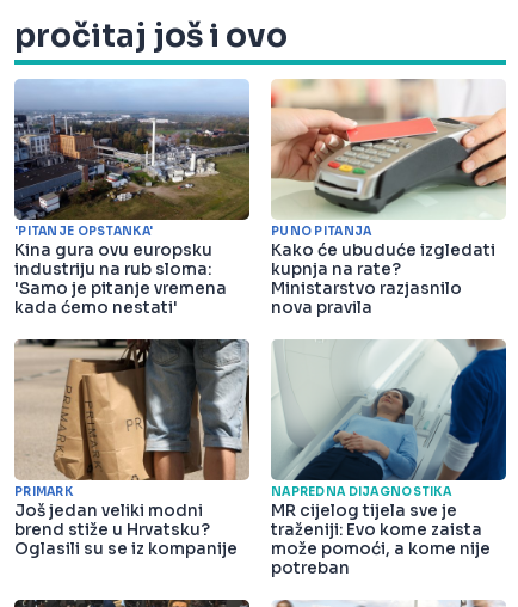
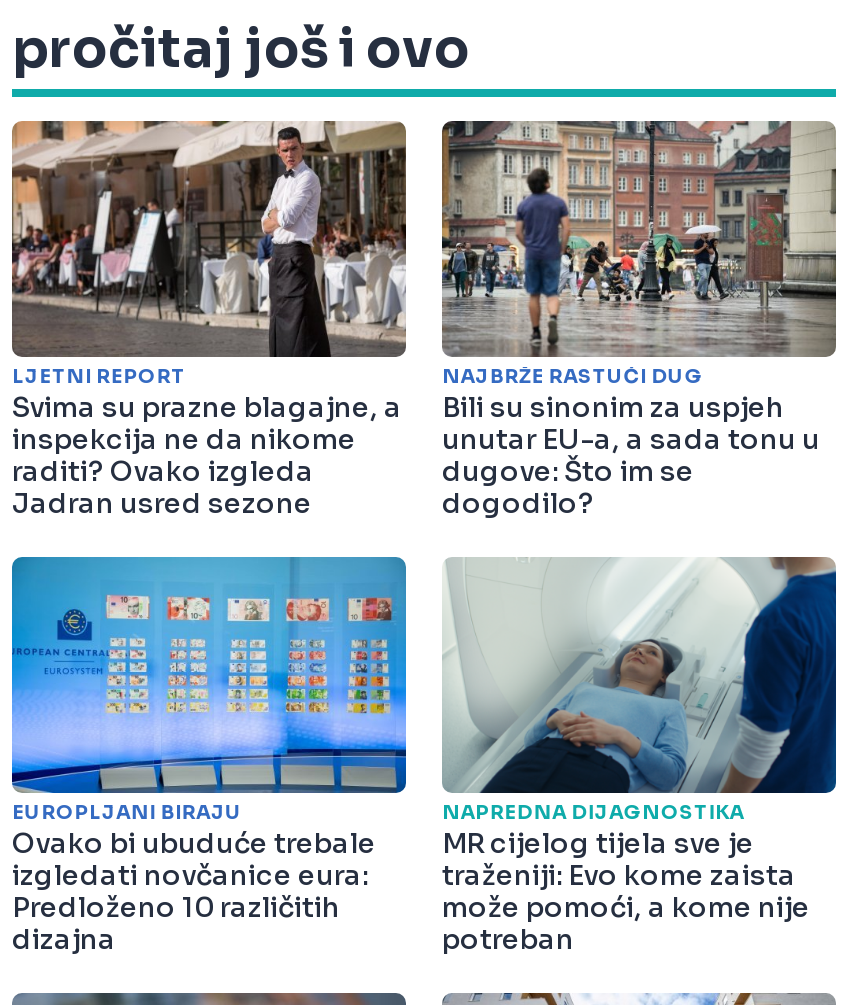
- [image]
- 'PITANJE OPSTANKA'
- Kina gura ovu europsku
- industriju na rub sloma:
- 'Samo je pitanje vremena
- kada ćemo nestati'
+ [image]
+ LJETNI REPORT
+ Svima su prazne blagajne, a
+ inspekcija ne da nikome
+ raditi? Ovako izgleda
+ Jadran usred sezone

- [image]
- PUNO PITANJA
- Kako će ubuduće izgledati
- kupnja na rate?
- Ministarstvo razjasnilo
- nova pravila
+ [image]
+ NAJBRŽE RASTUĆI DUG
+ Bili su sinonim za uspjeh
+ unutar EU-a, a sada tonu u
+ dugove: Što im se
+ dogodilo?

- [image]
- PRIMARK
- Još jedan veliki modni
- brend stiže u Hrvatsku?
- Oglasili su se iz kompanije
+ [image]
+ EUROPLJANI BIRAJU
+ Ovako bi ubuduće trebale
+ izgledati novčanice eura:
+ Predloženo 10 različitih
+ dizajna
